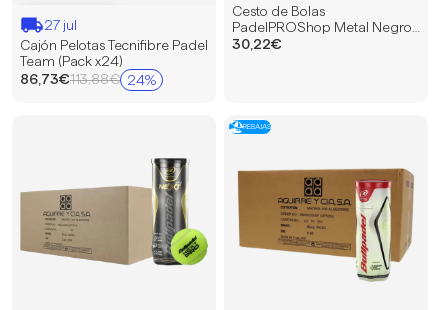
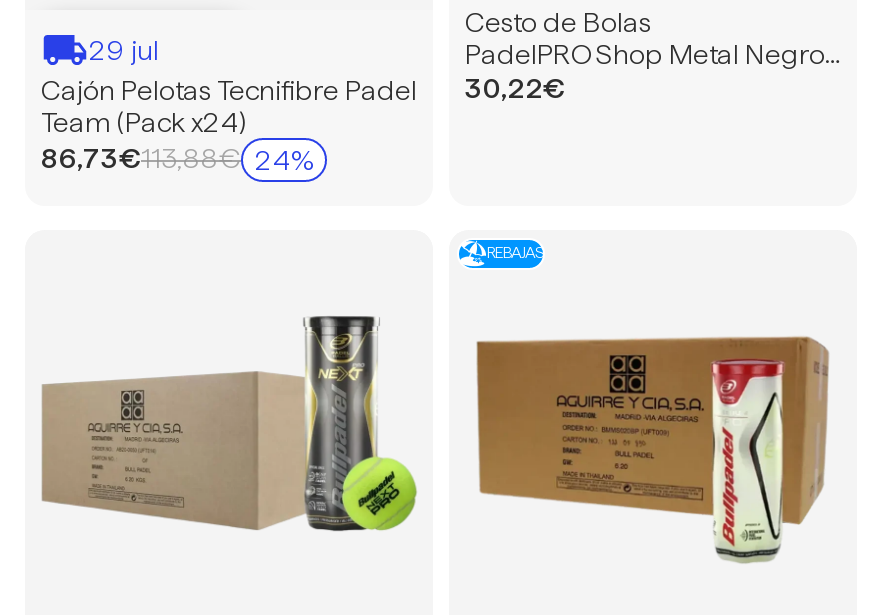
- 27 jul
+ 29 jul
